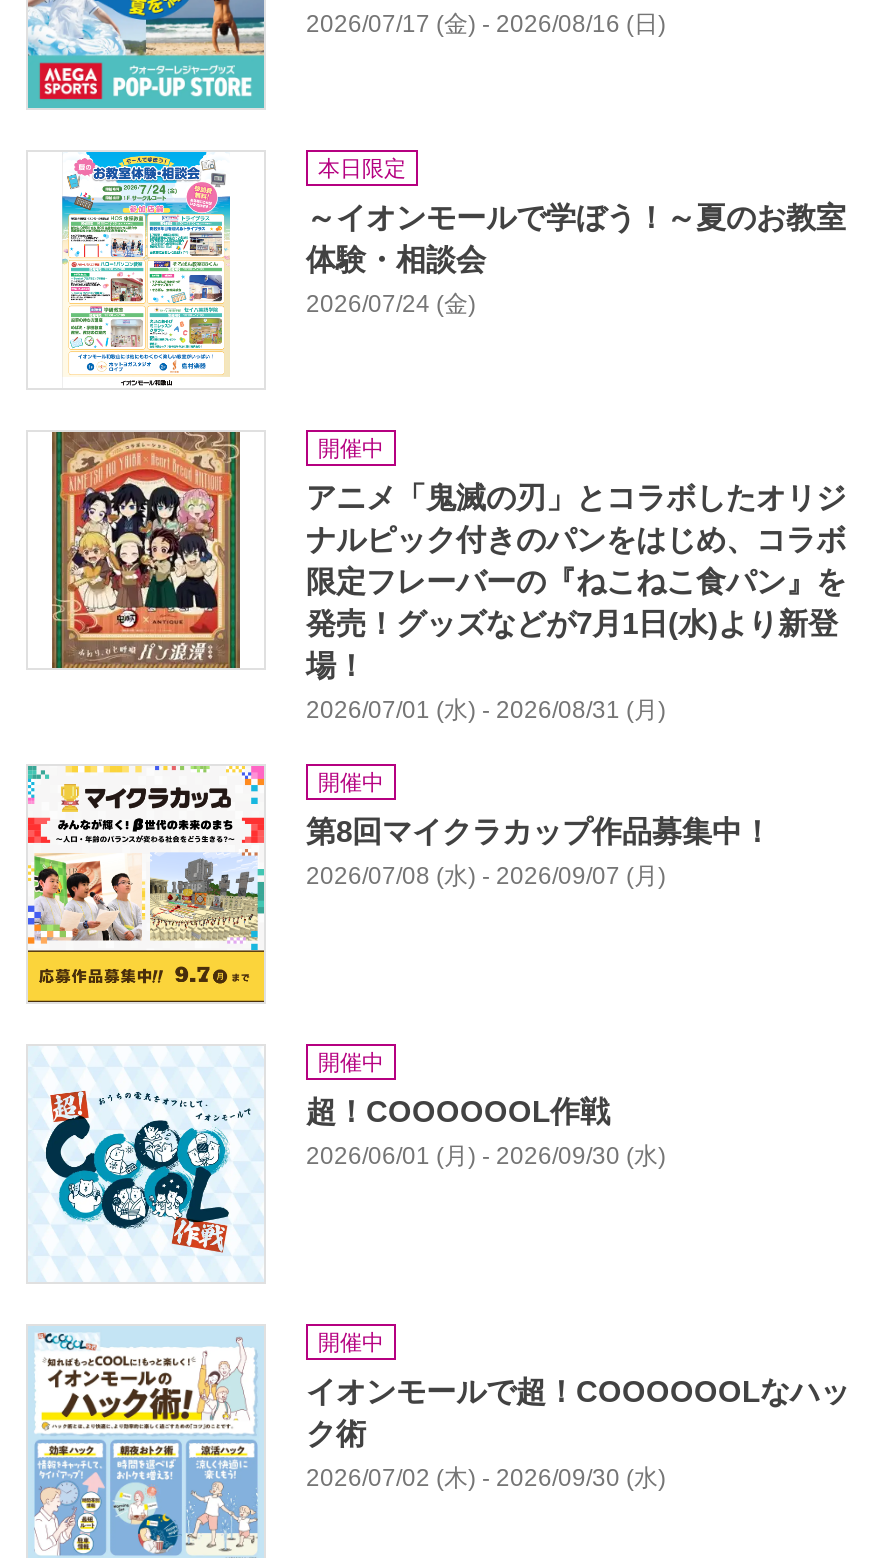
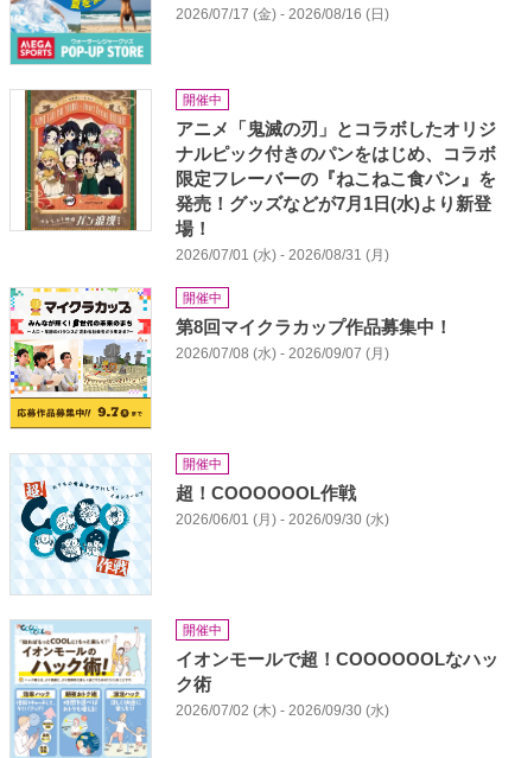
- [image]
- 本日限定
- ～イオンモールで学ぼう！～夏のお教室
- 体験・相談会
- 2026/07/24 (金)
